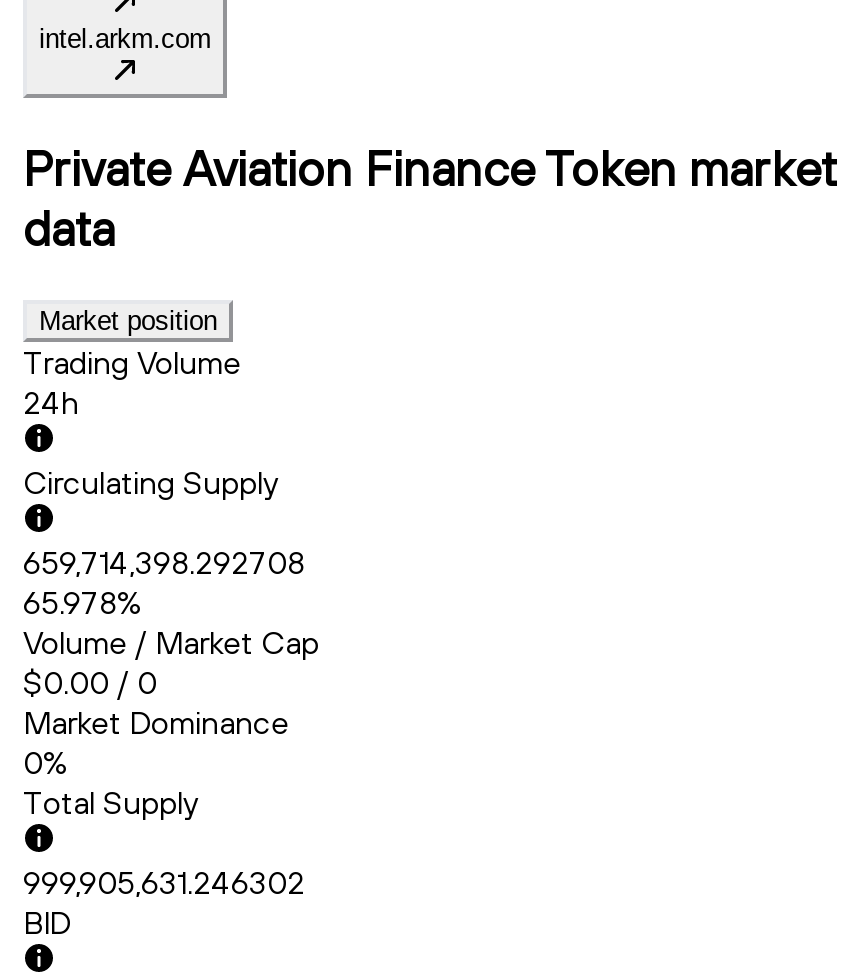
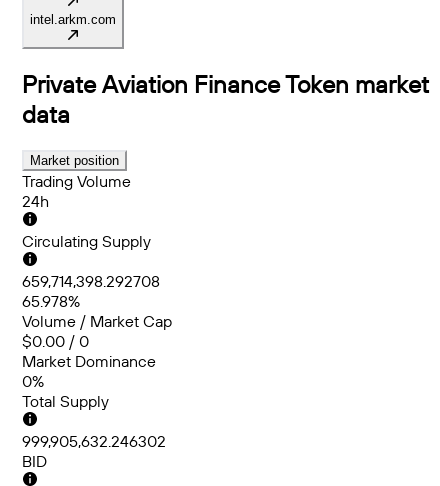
- 999,905,631.246302
+ 999,905,632.246302
